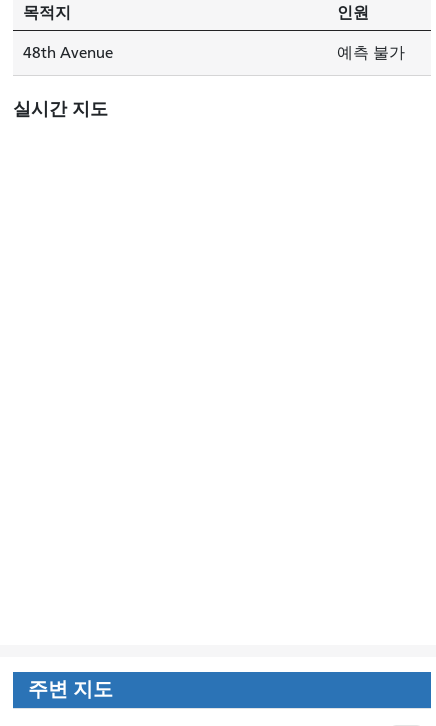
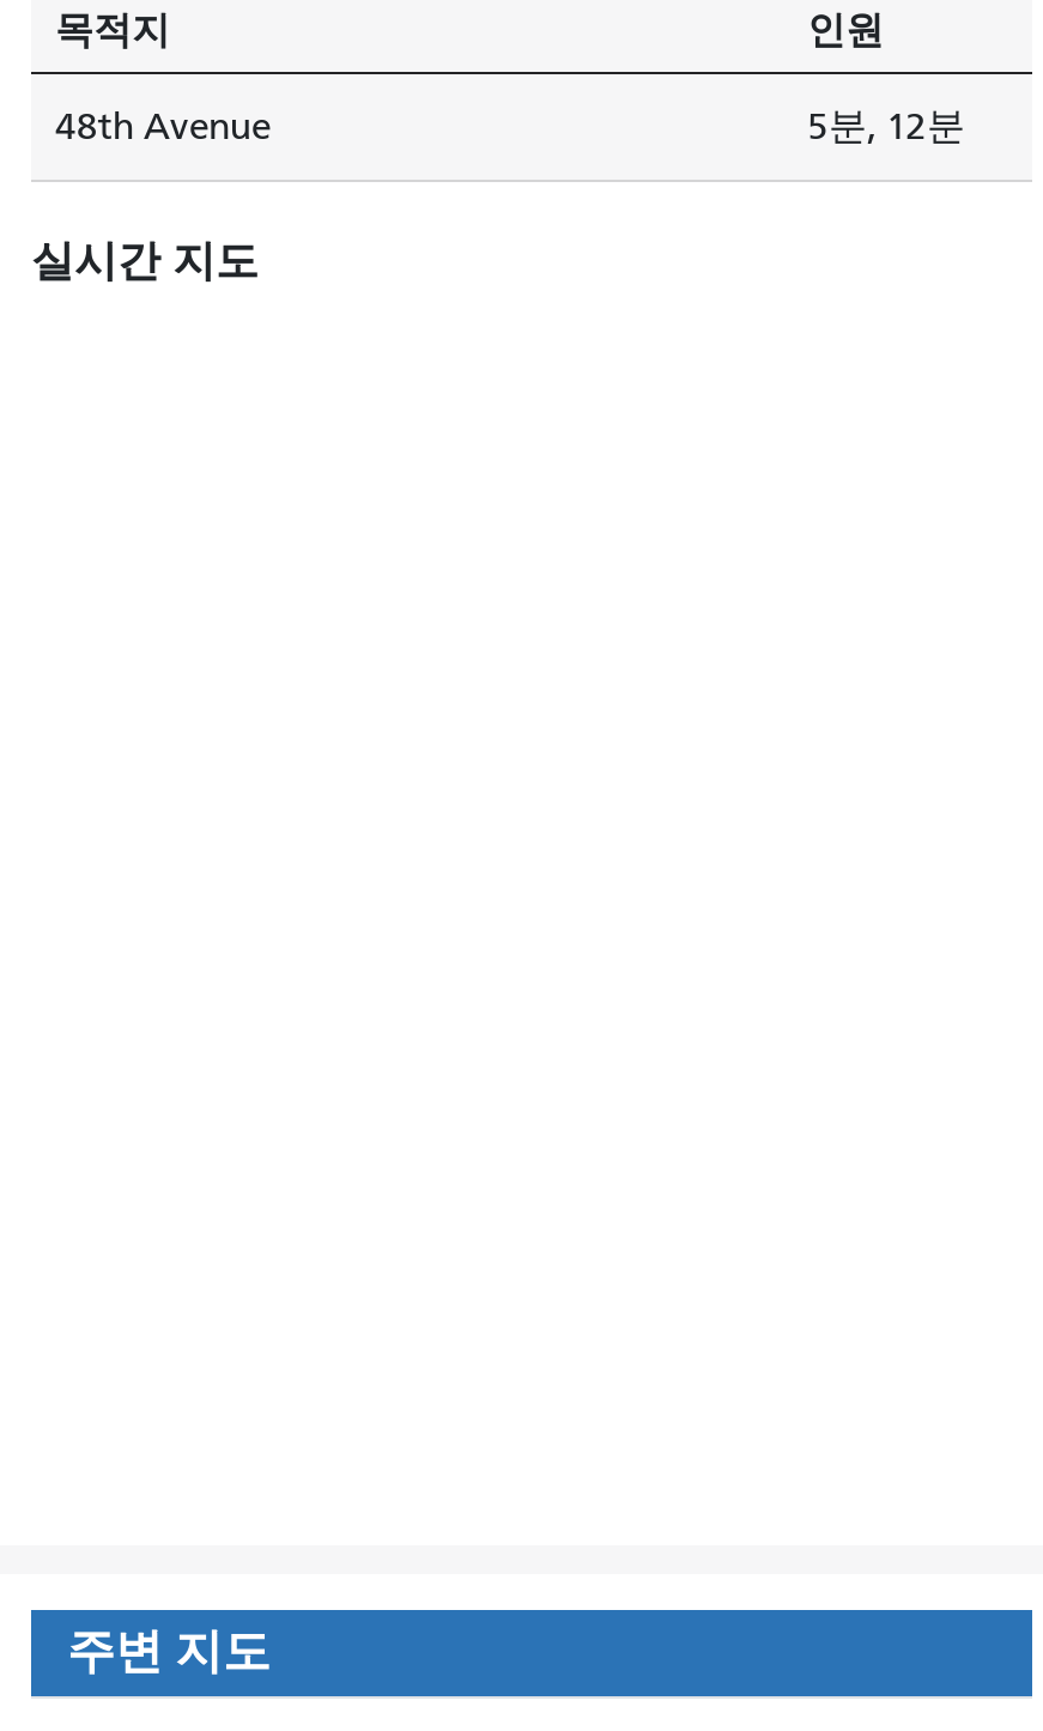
- 예측 불가
+ 5분, 12분
